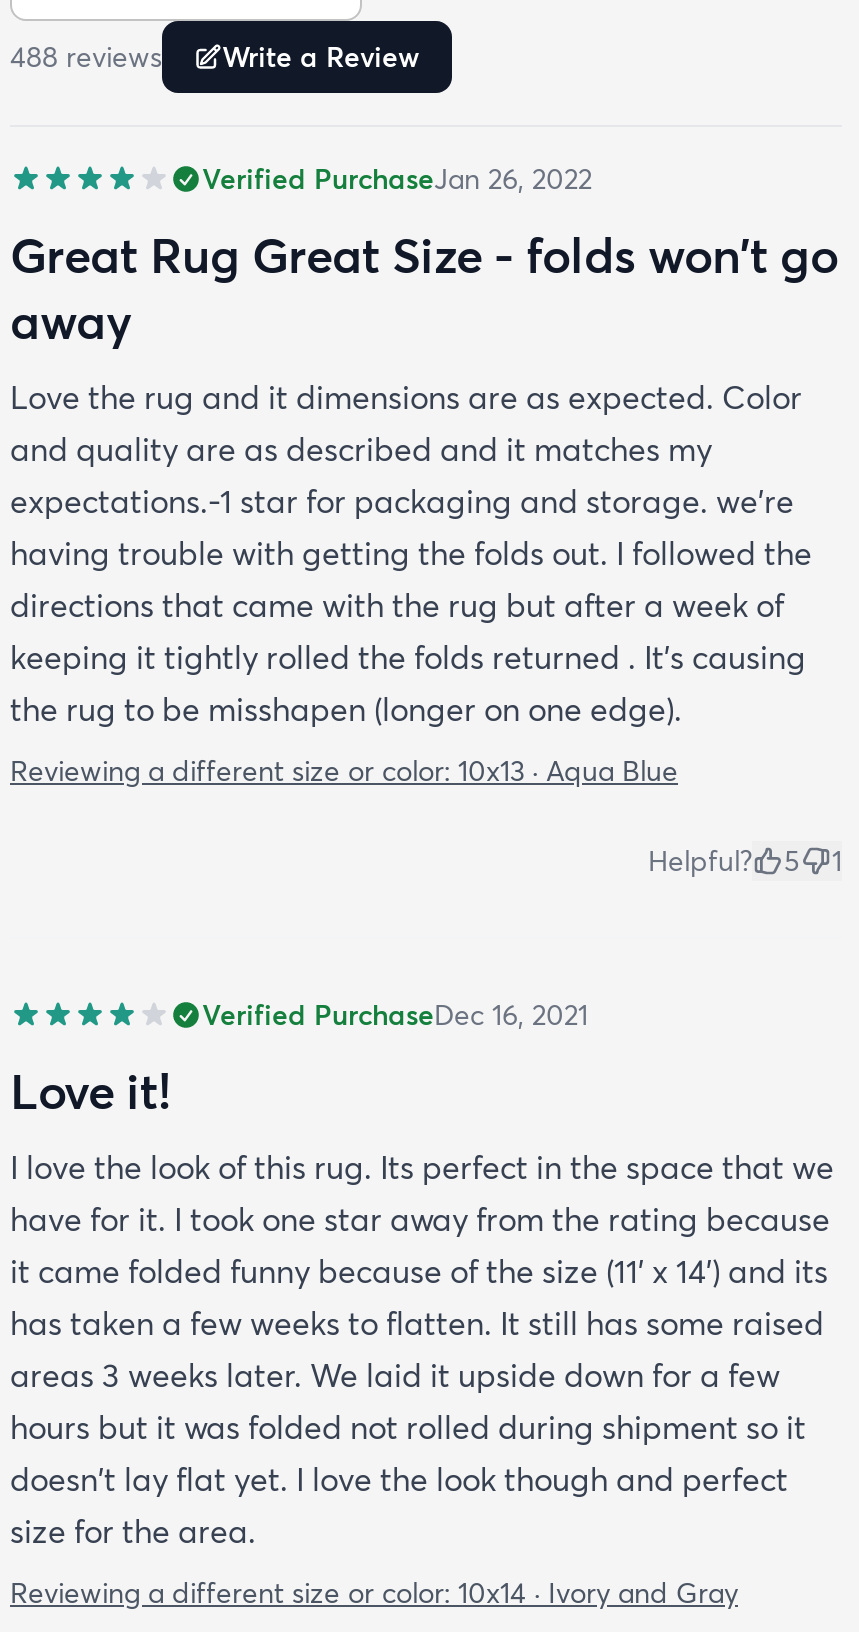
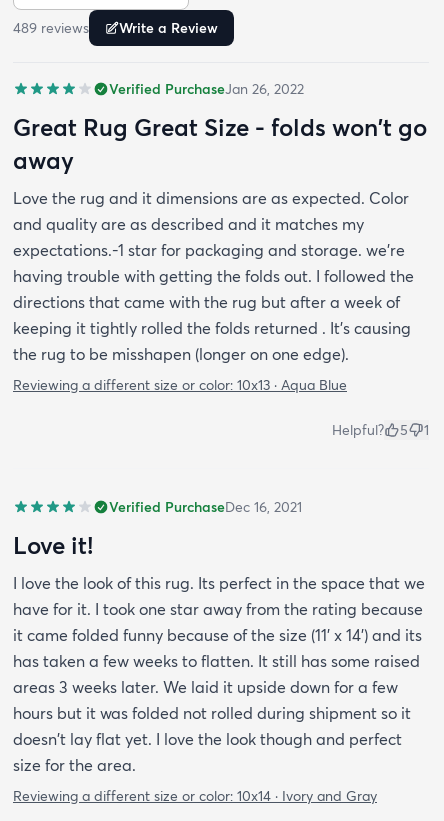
- 488 reviews Write a Review
+ 489 reviews Write a Review
